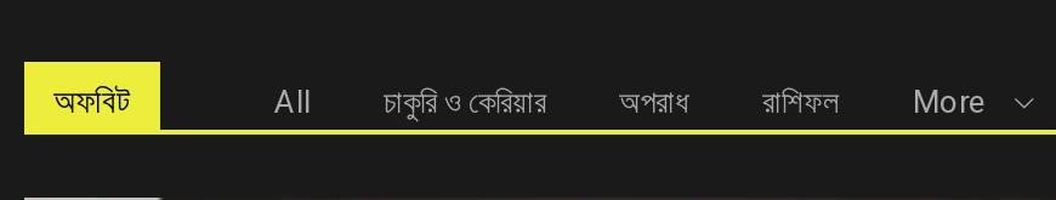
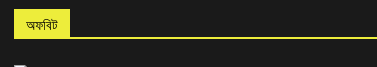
- All
- চাকুরি ও কেরিয়ার
- অপরাধ
- রাশিফল
- More
